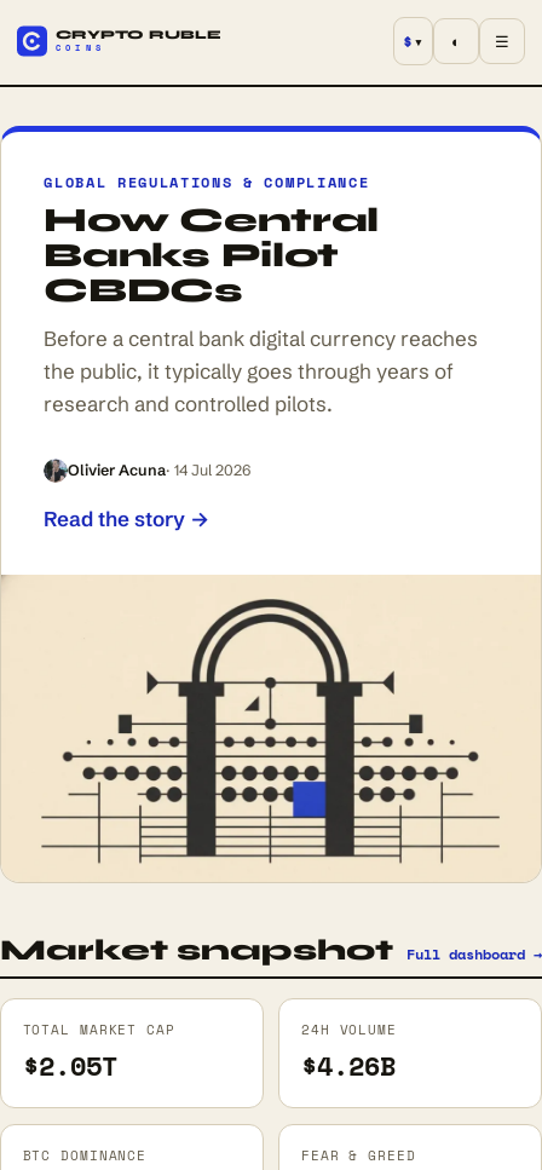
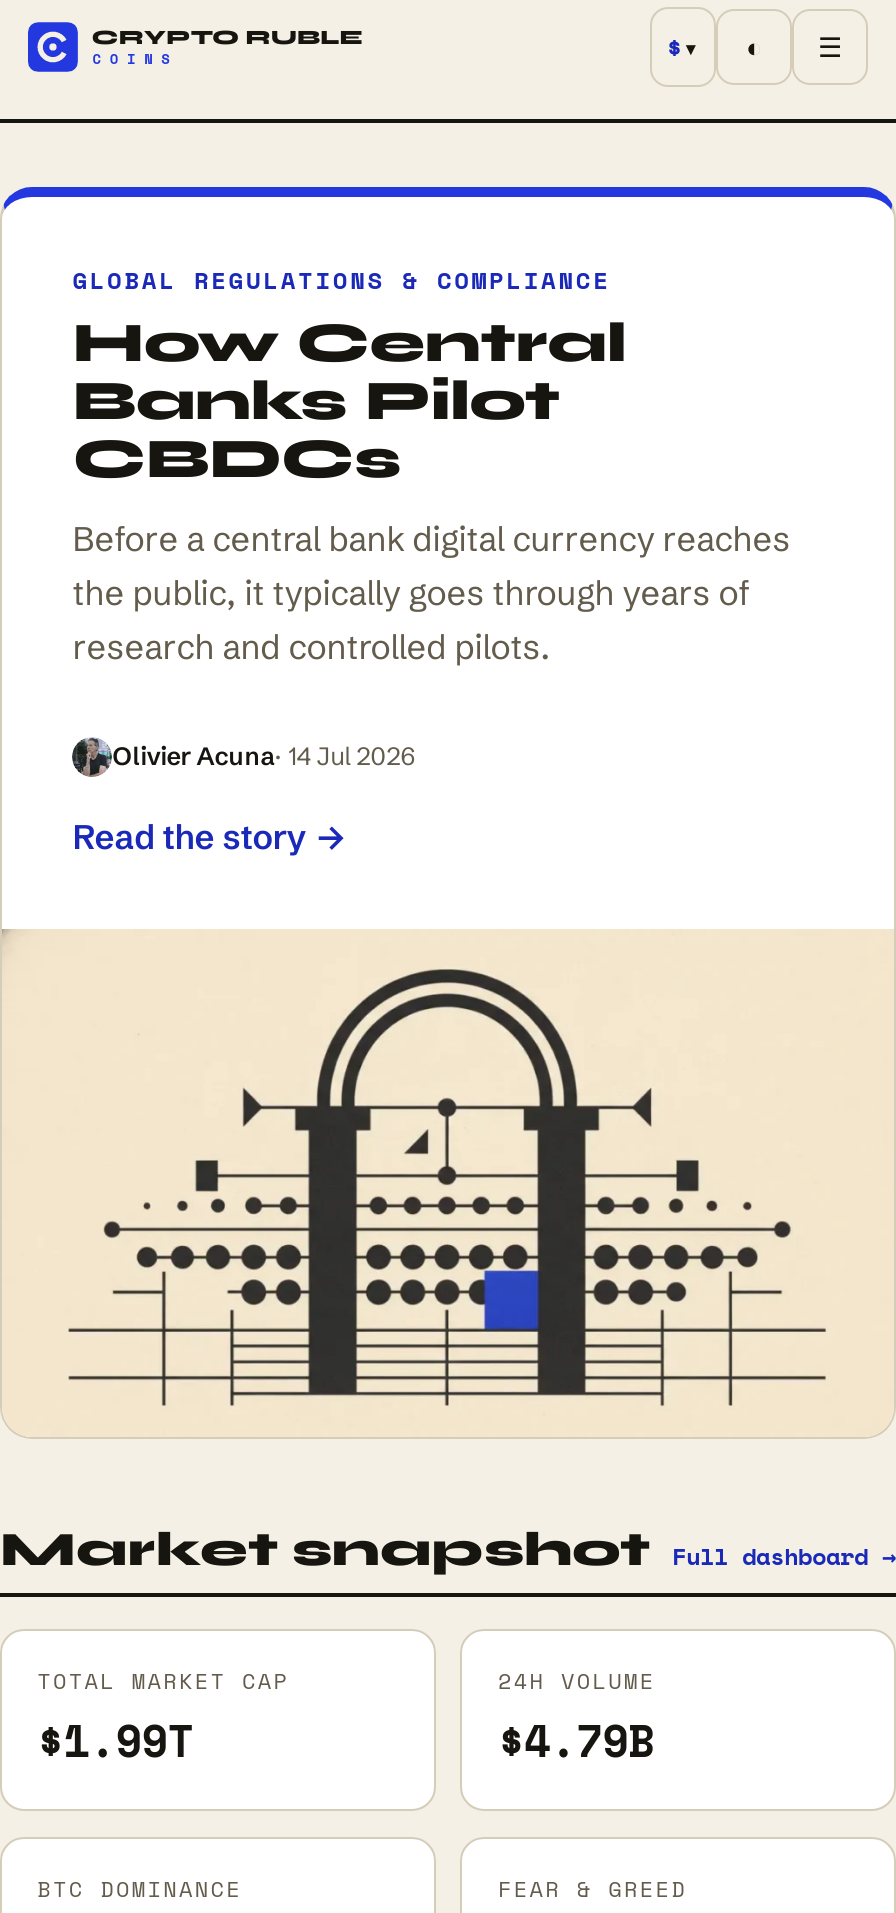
- $2.05T
+ $1.99T

- $4.26B
+ $4.79B
